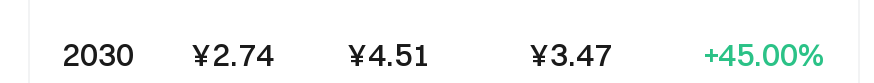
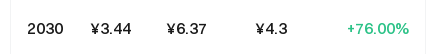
- ¥2.74
+ ¥3.44

- ¥4.51
+ ¥6.37

- ¥3.47
+ ¥4.3

- +45.00%
+ +76.00%
